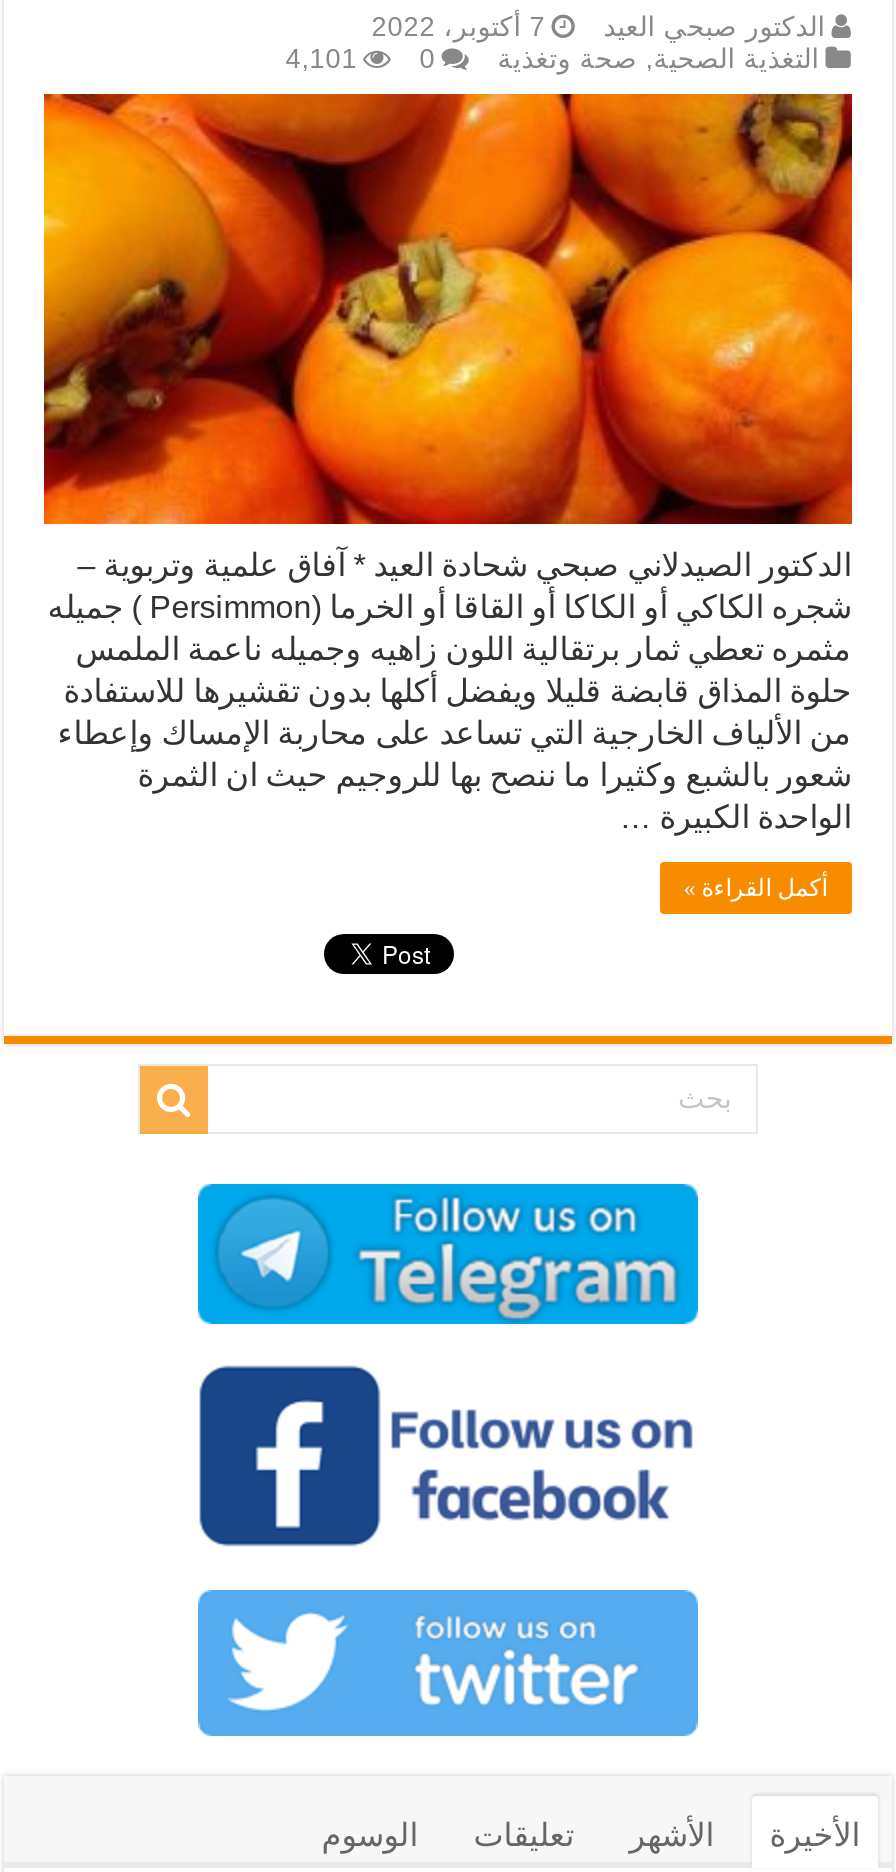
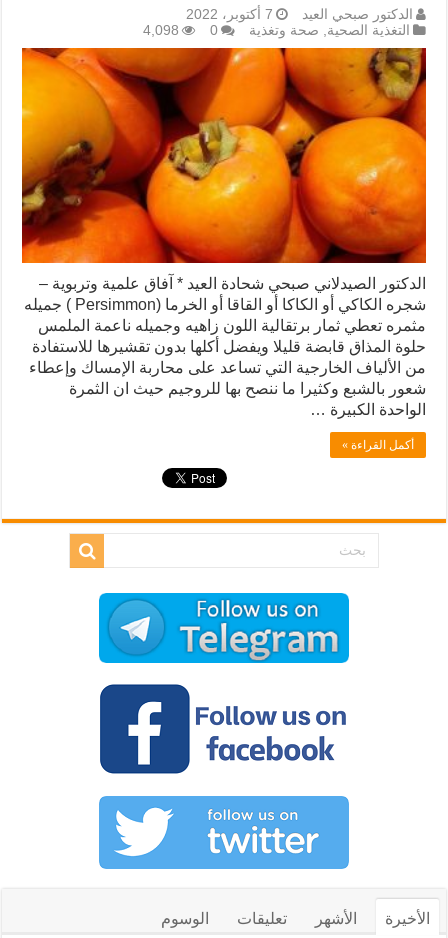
- 4,101
+ 4,098
